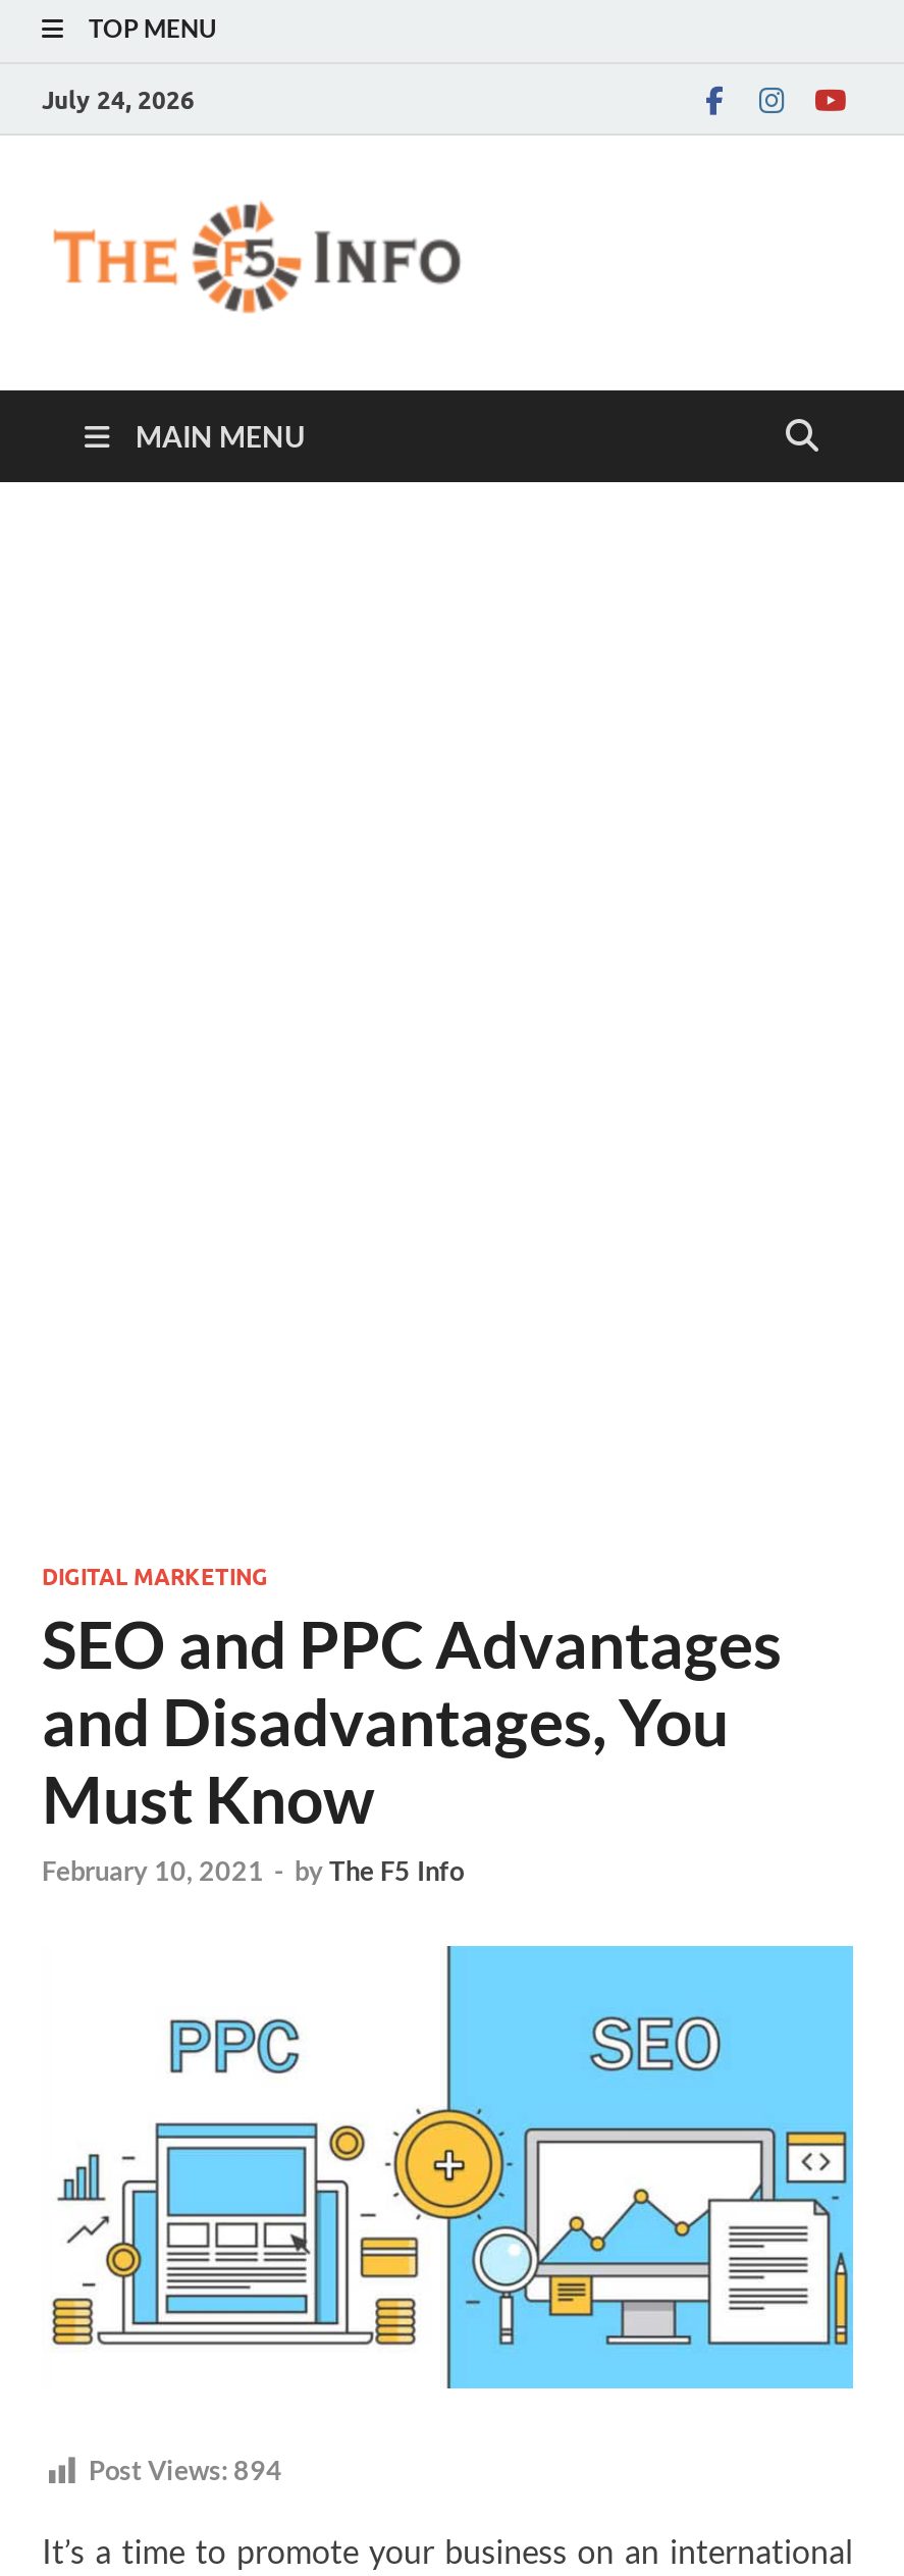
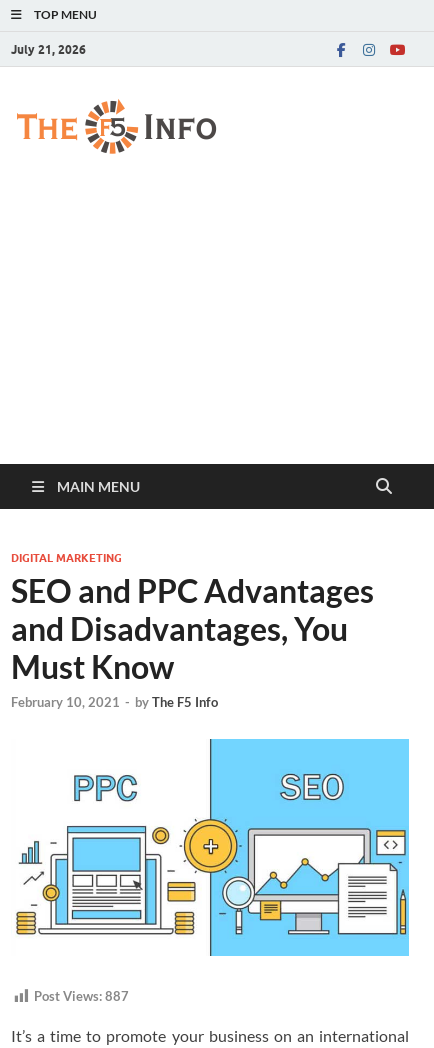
- July 24, 2026
+ July 21, 2026

moved down: MAIN MENU

- Post Views: 894
+ Post Views: 887
